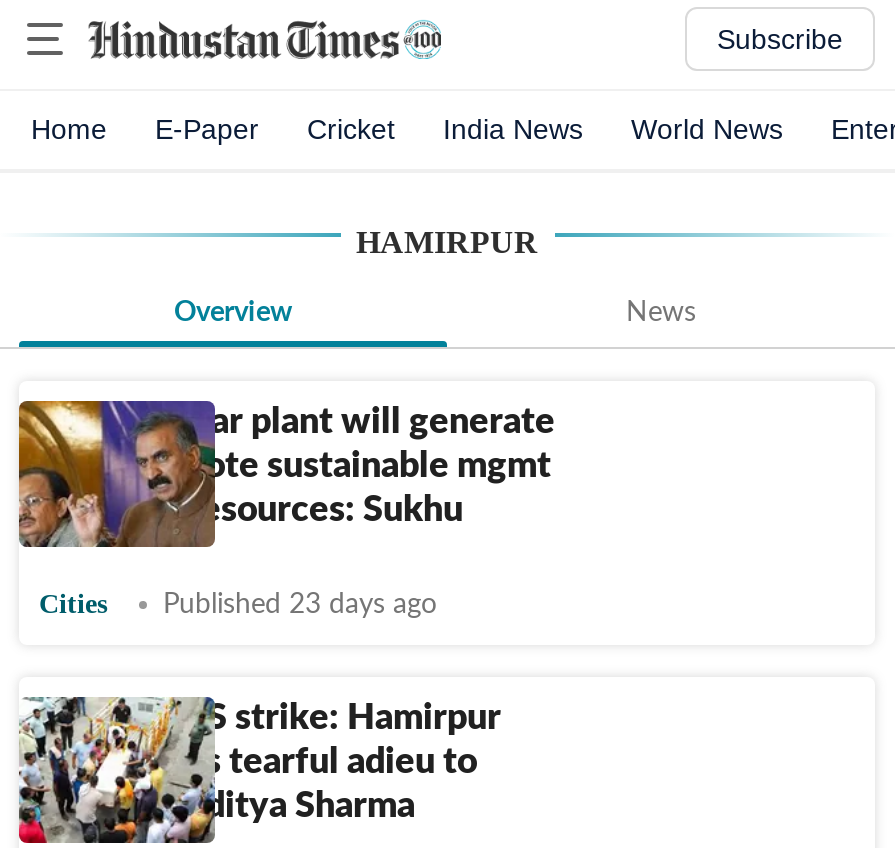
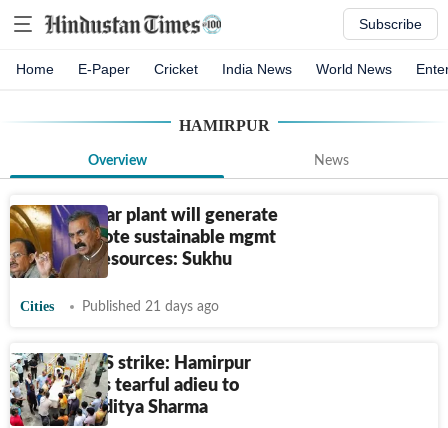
- Published 23 days ago
+ Published 21 days ago
